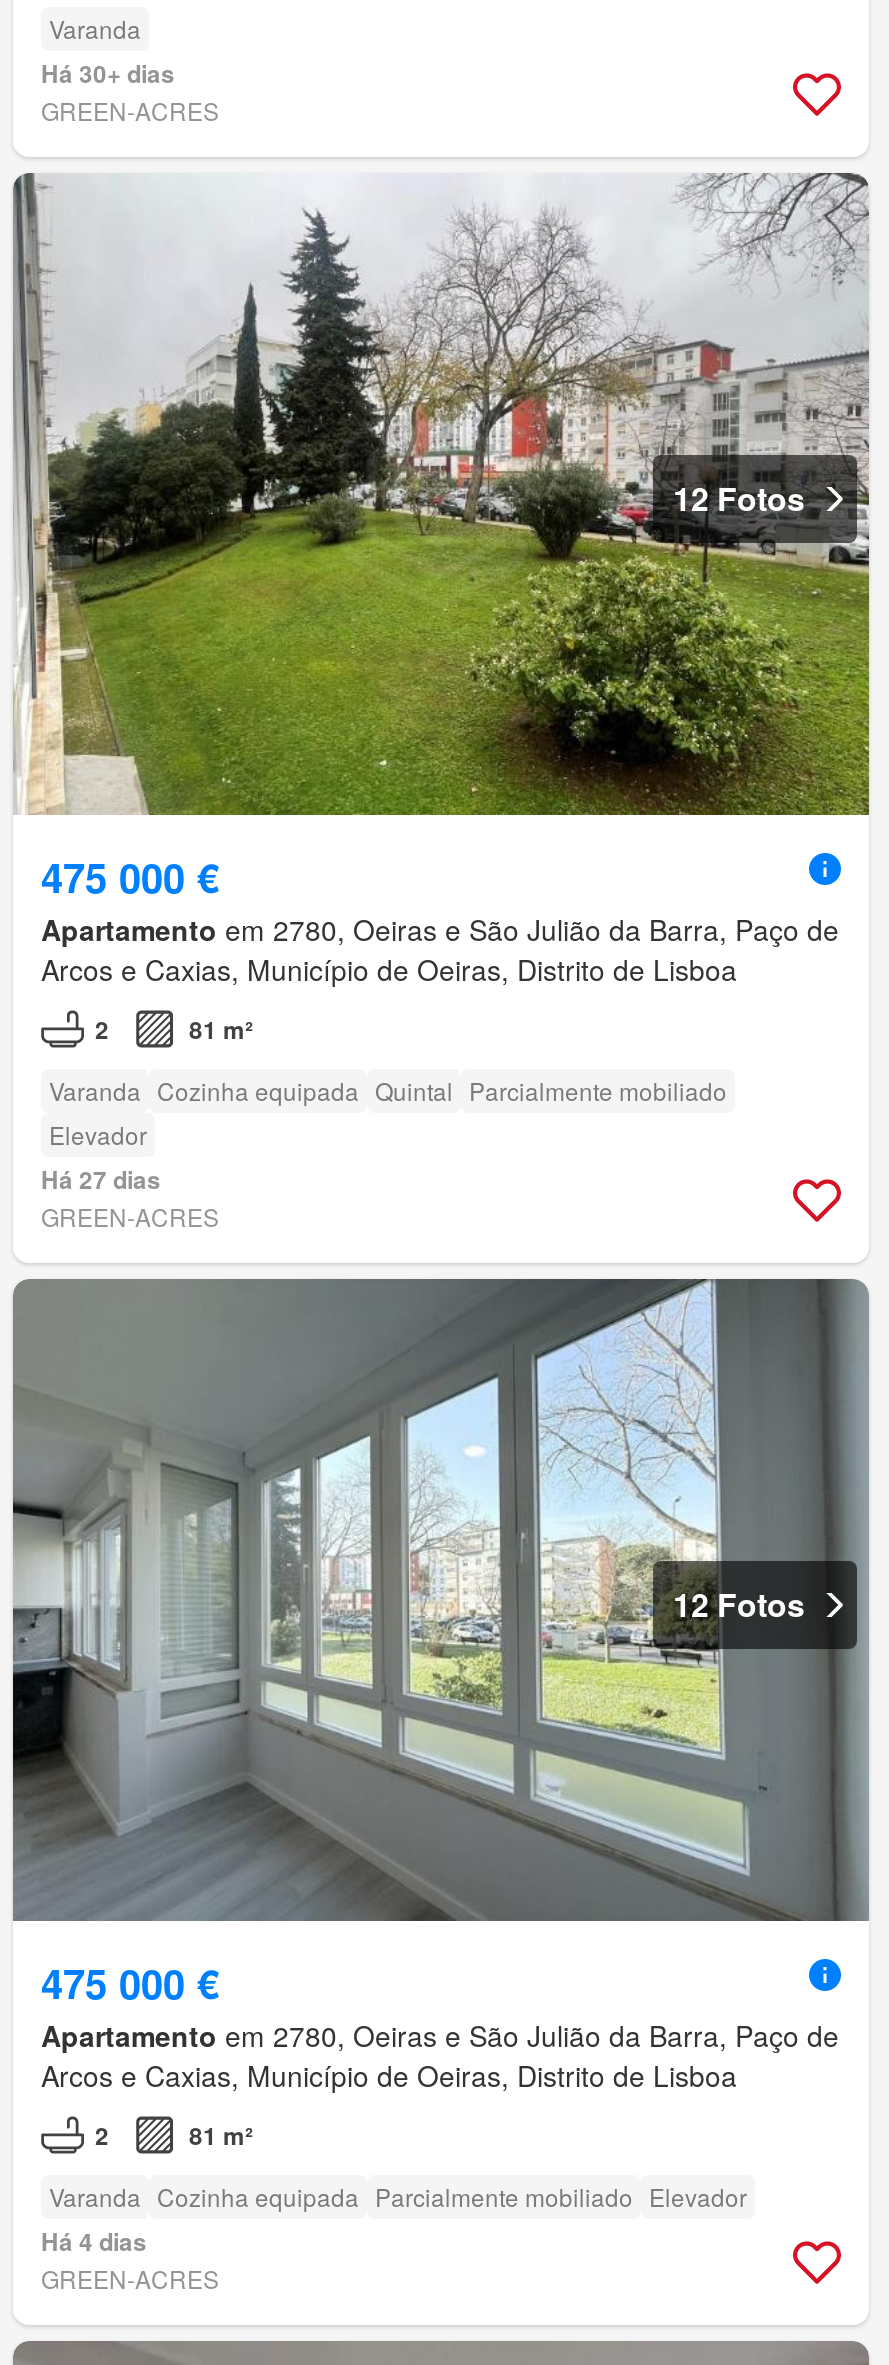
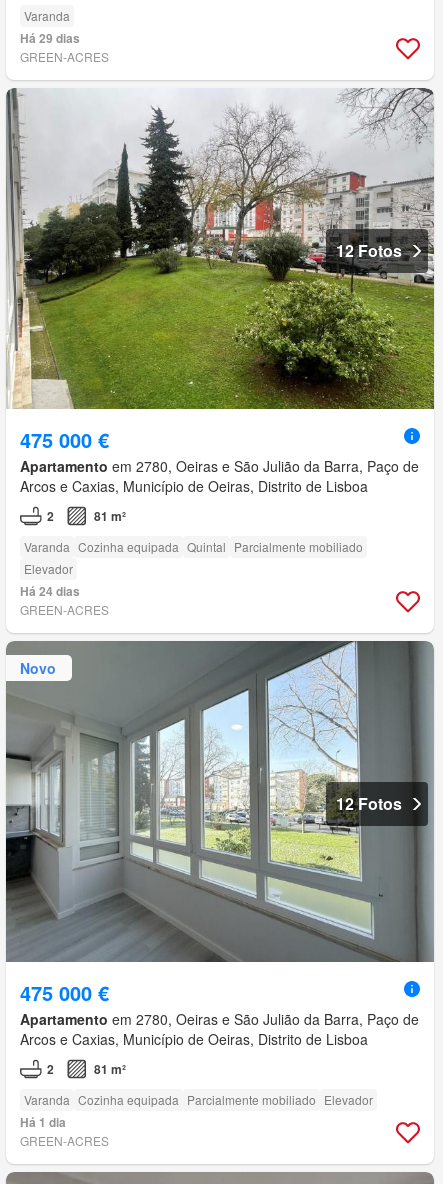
- Há 30+ dias
+ Há 29 dias

- Há 27 dias
+ Há 24 dias

+ Novo

- Há 4 dias
+ Há 1 dia
